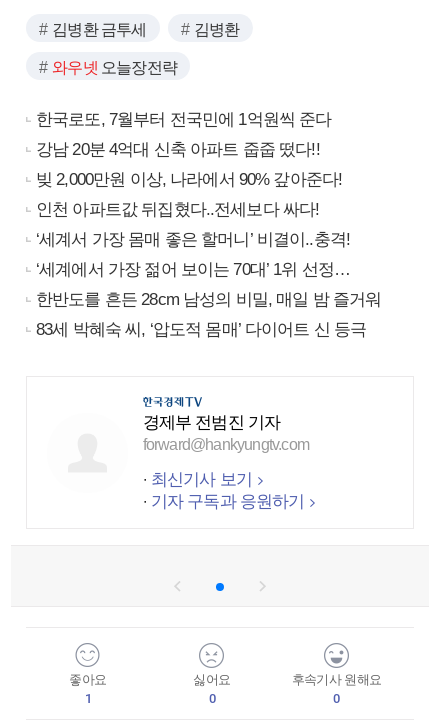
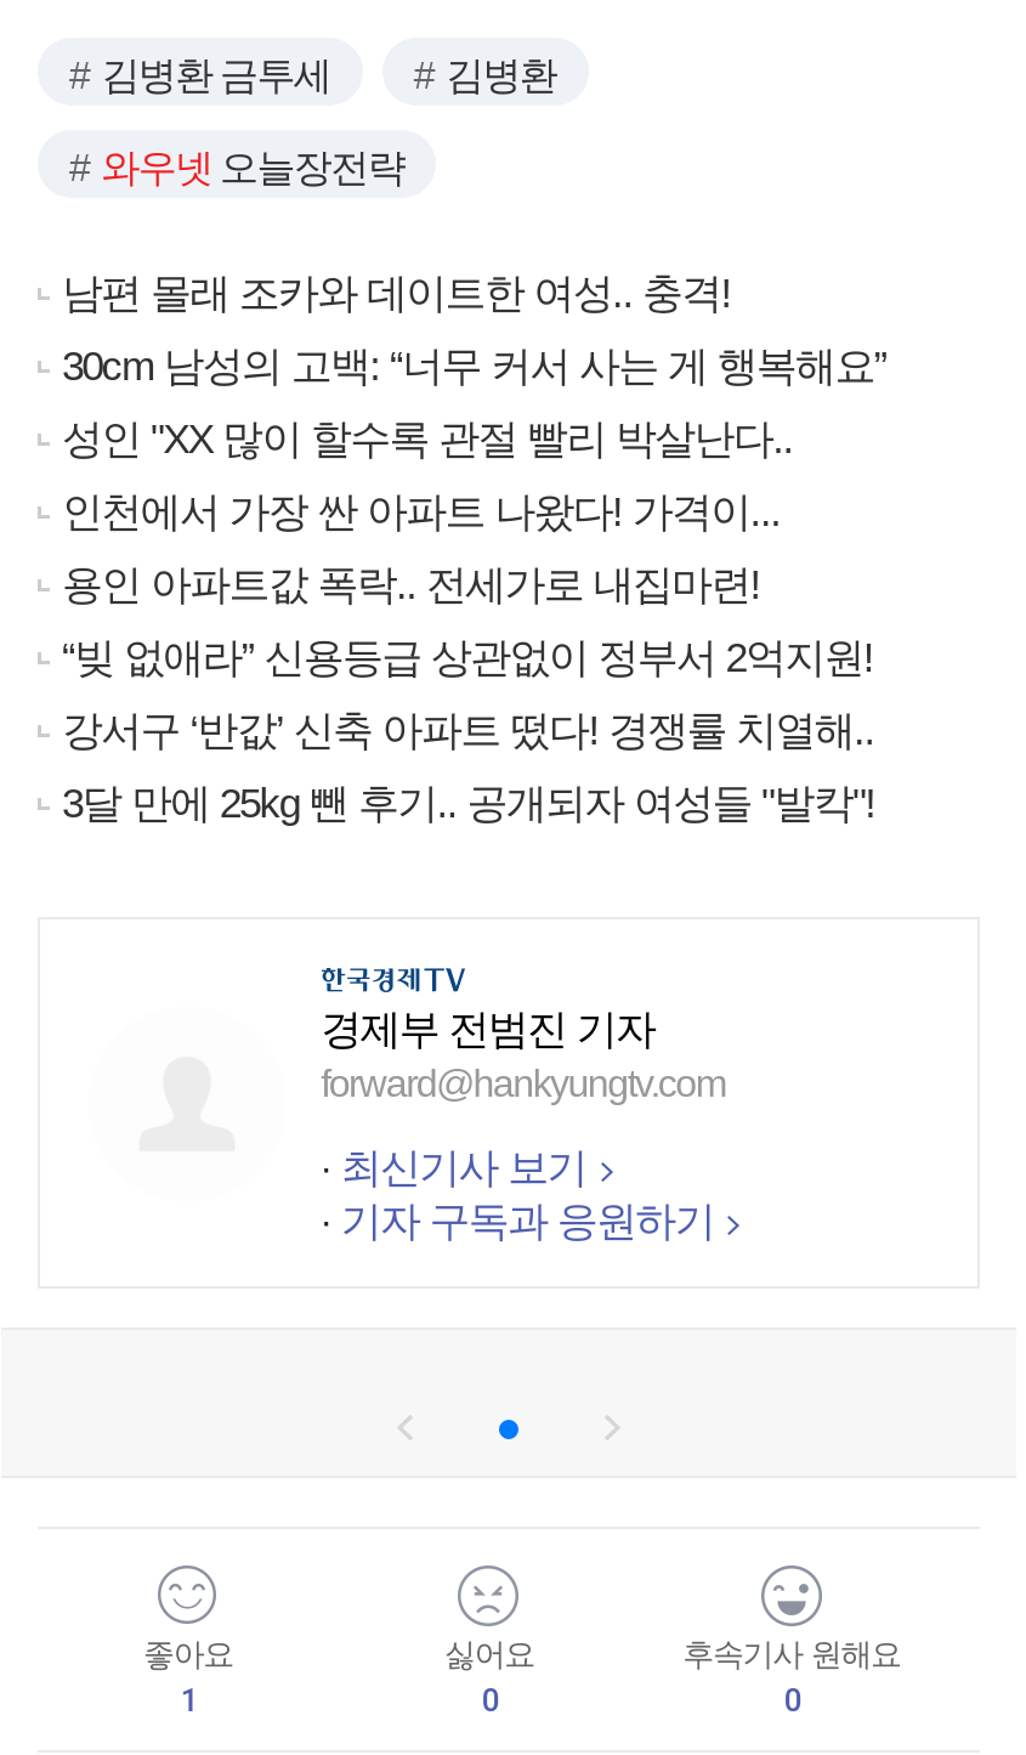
- 한국로또, 7월부터 전국민에 1억원씩 준다
+ 남편 몰래 조카와 데이트한 여성.. 충격!

- 강남 20분 4억대 신축 아파트 줍줍 떴다!!
+ 30cm 남성의 고백: “너무 커서 사는 게 행복해요”

- 빚 2,000만원 이상, 나라에서 90% 갚아준다!
+ 성인 "XX 많이 할수록 관절 빨리 박살난다..

- 인천 아파트값 뒤집혔다..전세보다 싸다!
+ 인천에서 가장 싼 아파트 나왔다! 가격이...

- ‘세계서 가장 몸매 좋은 할머니’ 비결이..충격!
+ 용인 아파트값 폭락.. 전세가로 내집마련!

- ‘세계에서 가장 젊어 보이는 70대’ 1위 선정…
+ “빚 없애라” 신용등급 상관없이 정부서 2억지원!

- 한반도를 흔든 28cm 남성의 비밀, 매일 밤 즐거워
+ 강서구 ‘반값’ 신축 아파트 떴다! 경쟁률 치열해..

- 83세 박혜숙 씨, ‘압도적 몸매’ 다이어트 신 등극
+ 3달 만에 25kg 뺀 후기.. 공개되자 여성들 "발칵"!
